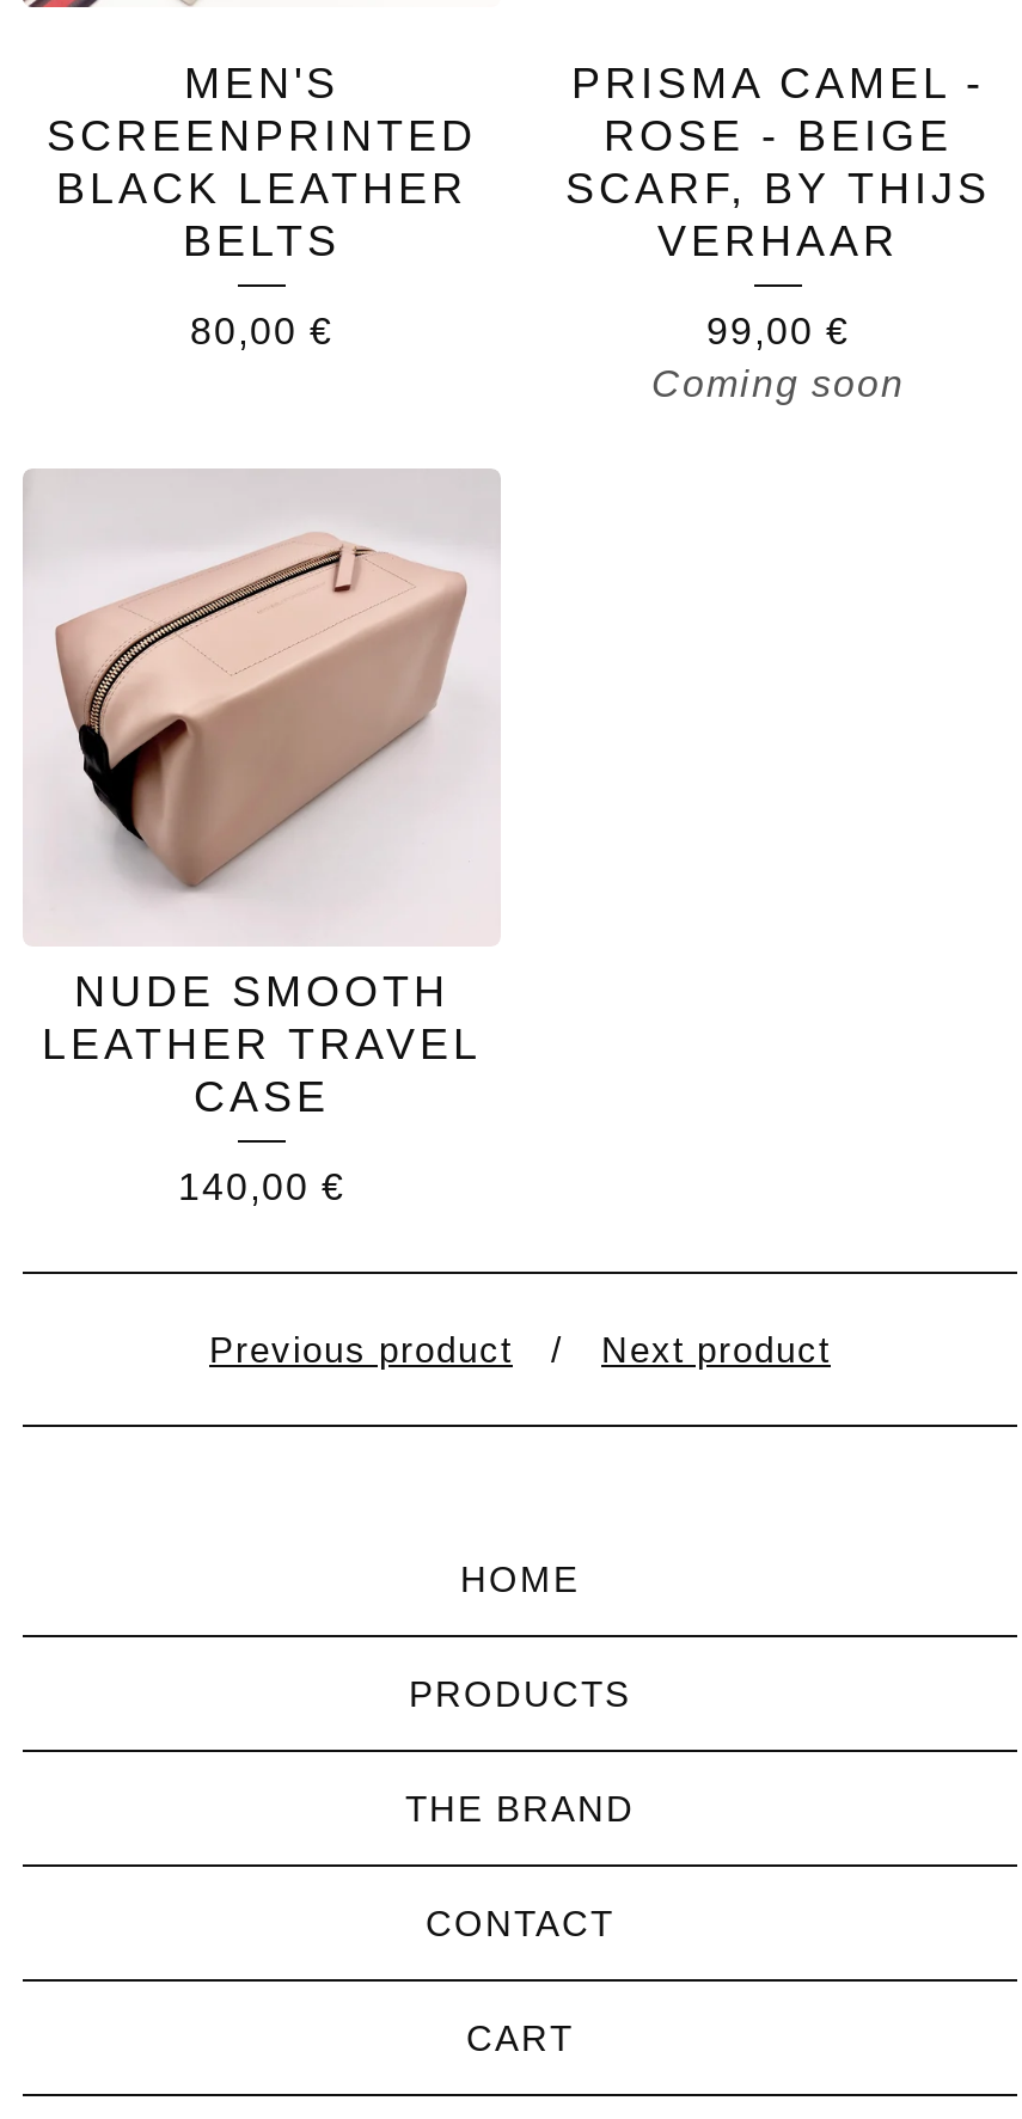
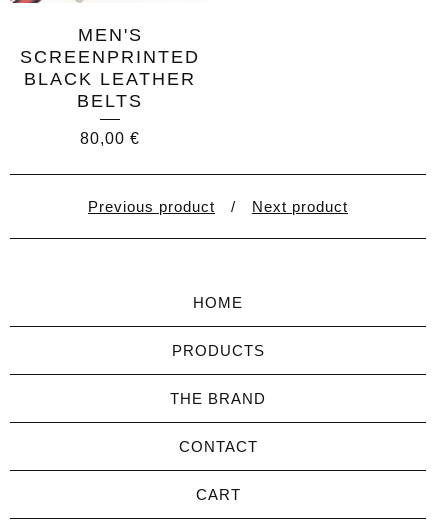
- PRISMA CAMEL -
- ROSE - BEIGE
- SCARF, BY THIJS
- VERHAAR
- 99,00 €
- Coming soon

- [image]
- NUDE SMOOTH
- LEATHER TRAVEL
- CASE
- 140,00 €
